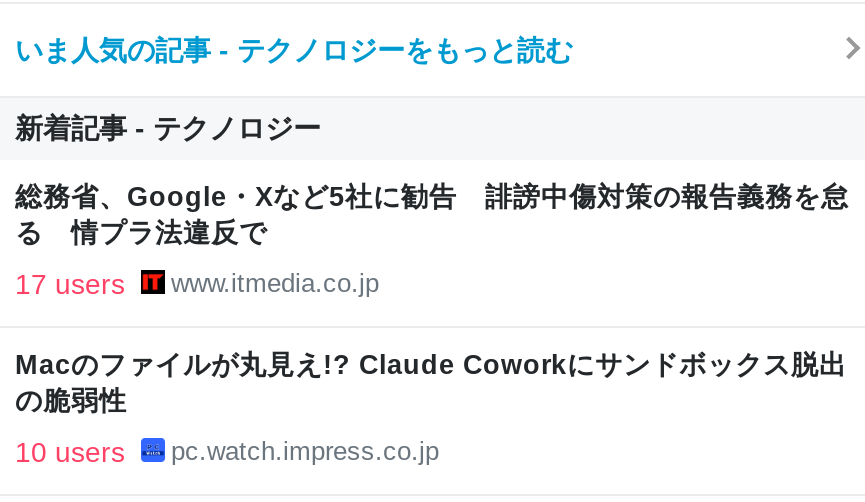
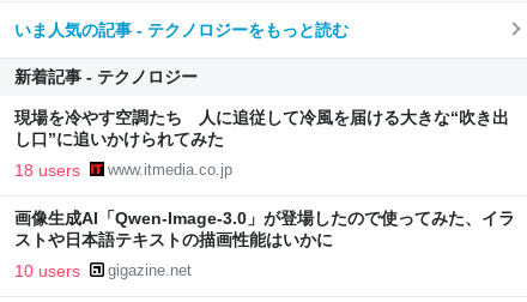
- 総務省、Google・Xなど5社に勧告 誹謗中傷対策の報告義務を怠
- る 情プラ法違反で
+ 現場を冷やす空調たち 人に追従して冷風を届ける大きな“吹き出
+ し口”に追いかけられてみた

- 17 users www.itmedia.co.jp
+ 18 users www.itmedia.co.jp

- Macのファイルが丸見え!? Claude Coworkにサンドボックス脱出
- の脆弱性
+ 画像生成AI「Qwen-Image-3.0」が登場したので使ってみた、イラ
+ ストや日本語テキストの描画性能はいかに

- pc.watch.impress.co.jp
+ gigazine.net
